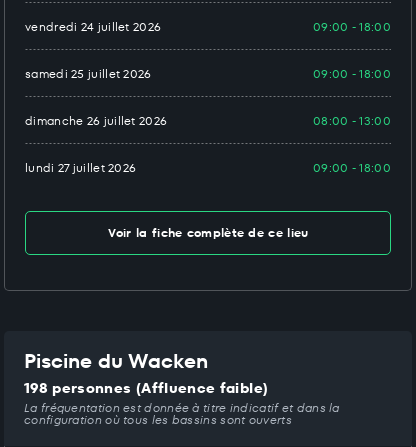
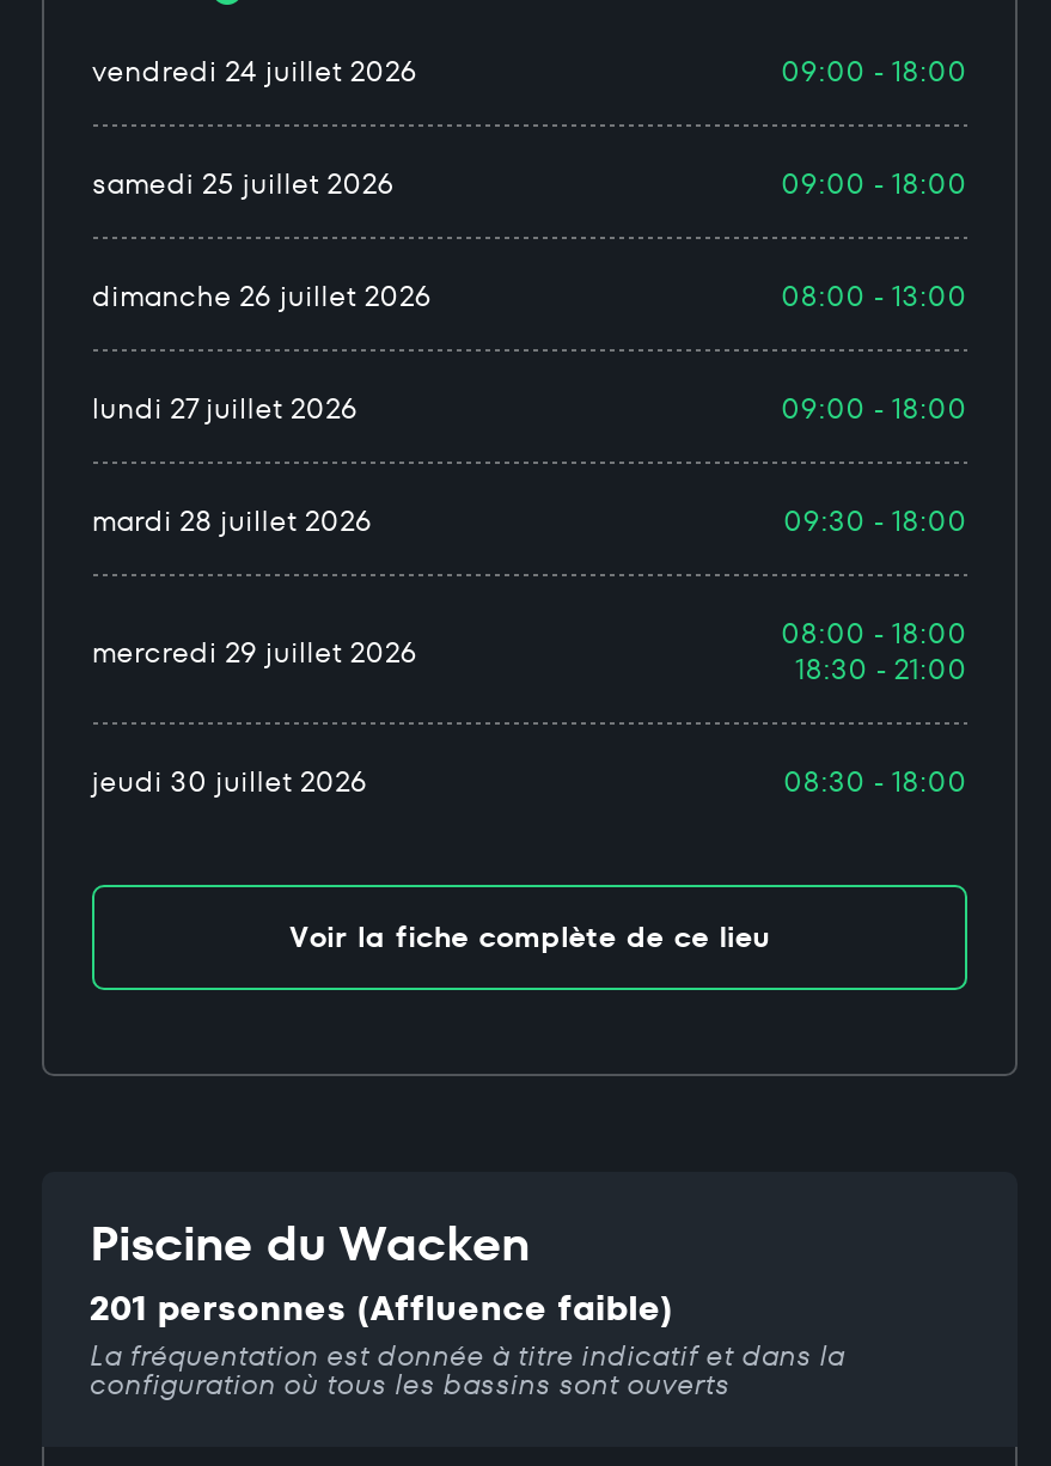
+ mardi 28 juillet 2026
+ 09:30 - 18:00
+ mercredi 29 juillet 2026
+ 08:00 - 18:00
+ 18:30 - 21:00
+ jeudi 30 juillet 2026
+ 08:30 - 18:00

- 198 personnes (Affluence faible)
+ 201 personnes (Affluence faible)
